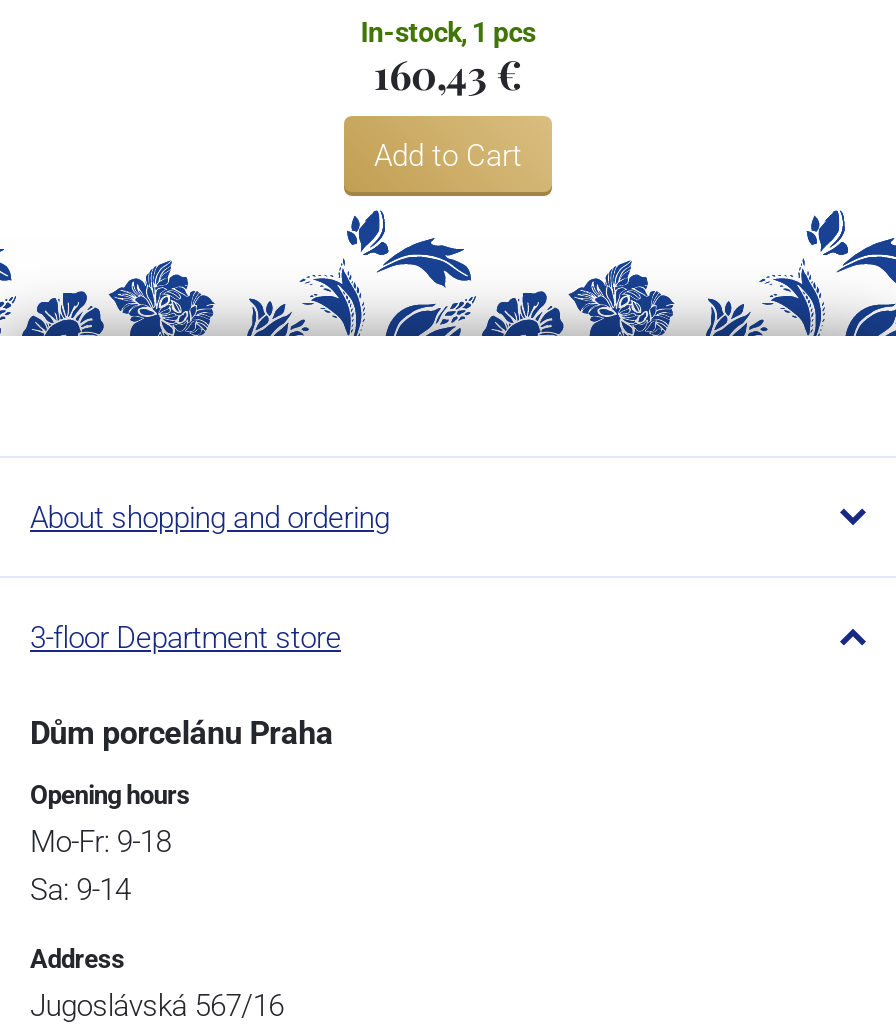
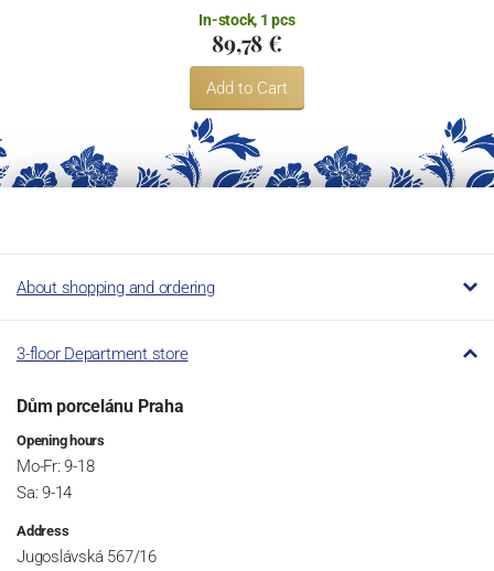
- 160,43 €
+ 89,78 €
